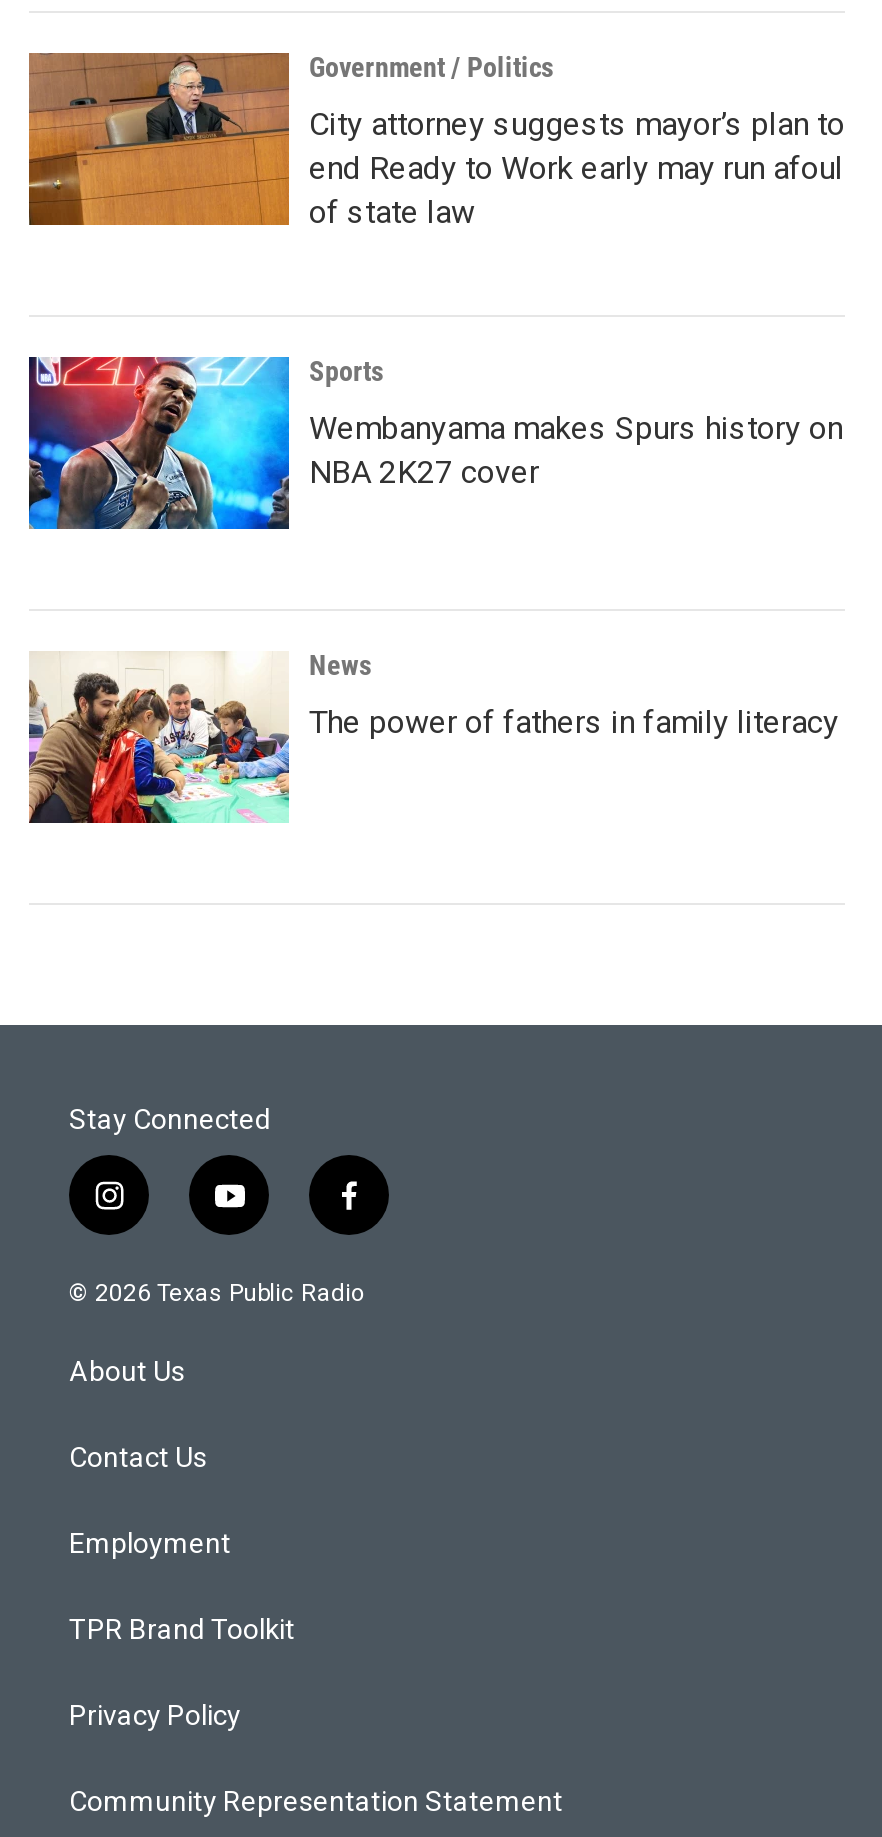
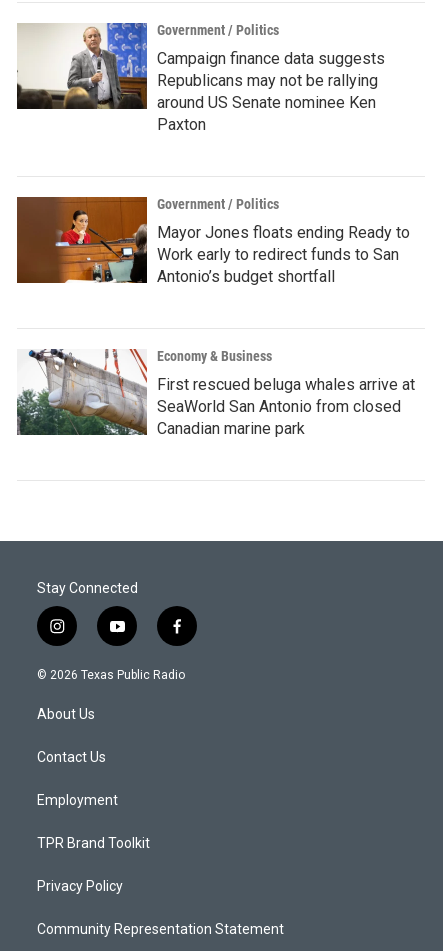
- [image]
- City attorney suggests mayor’s plan to
- end Ready to Work early may run afoul
- of state law
+ [image]
+ Campaign finance data suggests
+ Republicans may not be rallying
+ around US Senate nominee Ken
+ Paxton

- [image]
- Sports
+ [image]
+ Government / Politics

- Wembanyama makes Spurs history on
- NBA 2K27 cover
+ Mayor Jones floats ending Ready to
+ Work early to redirect funds to San
+ Antonio’s budget shortfall

- [image]
- News
+ [image]
+ Economy & Business

- The power of fathers in family literacy
+ First rescued beluga whales arrive at
+ SeaWorld San Antonio from closed
+ Canadian marine park
